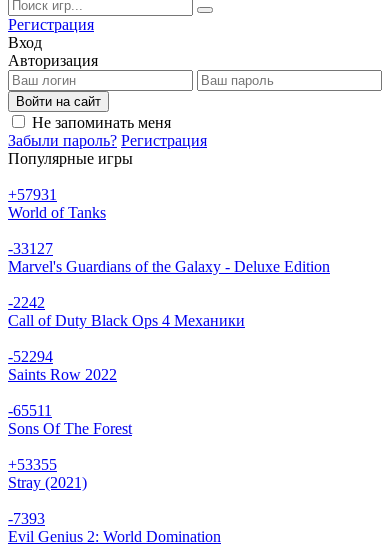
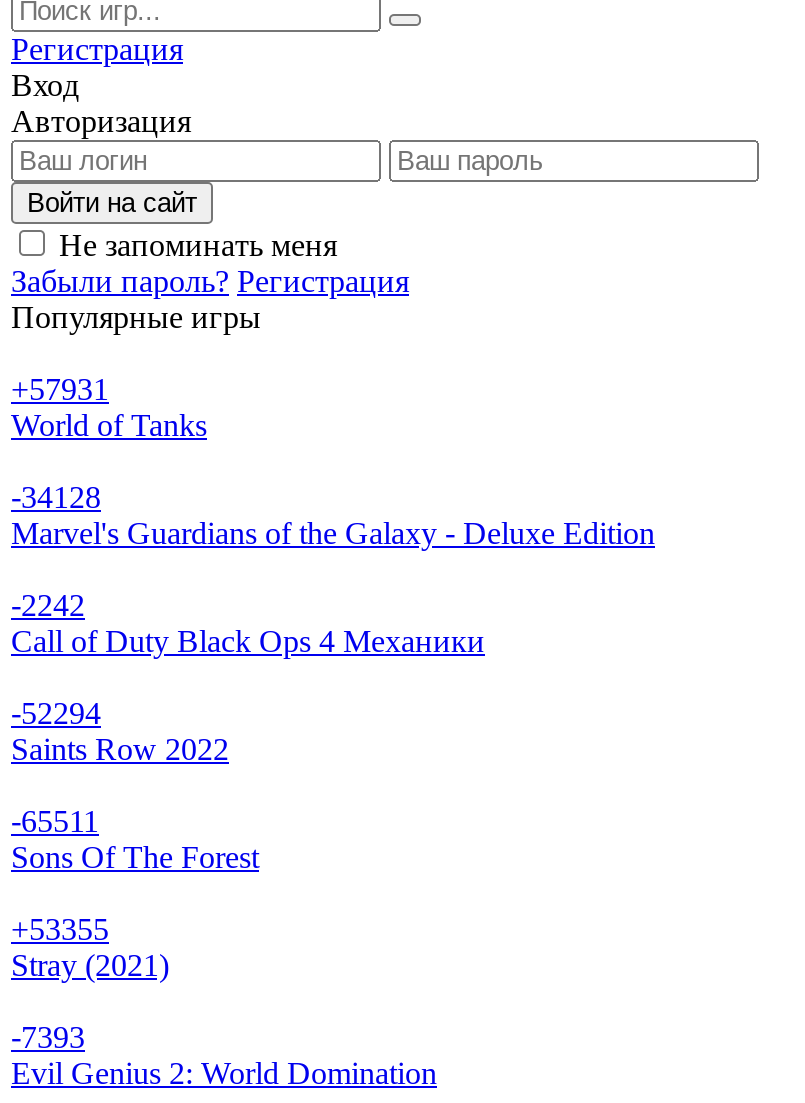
- -33127
+ -34128
